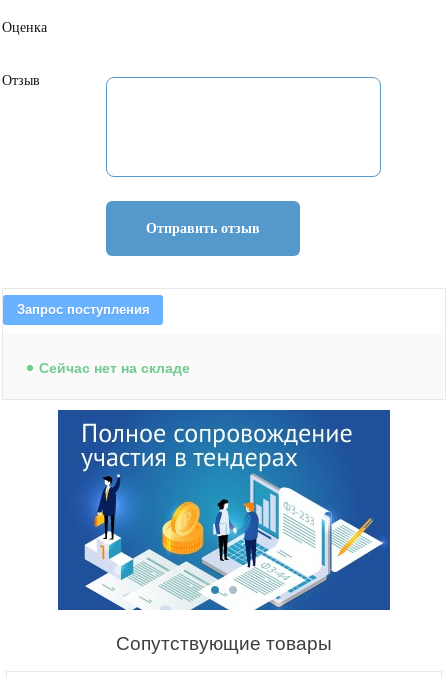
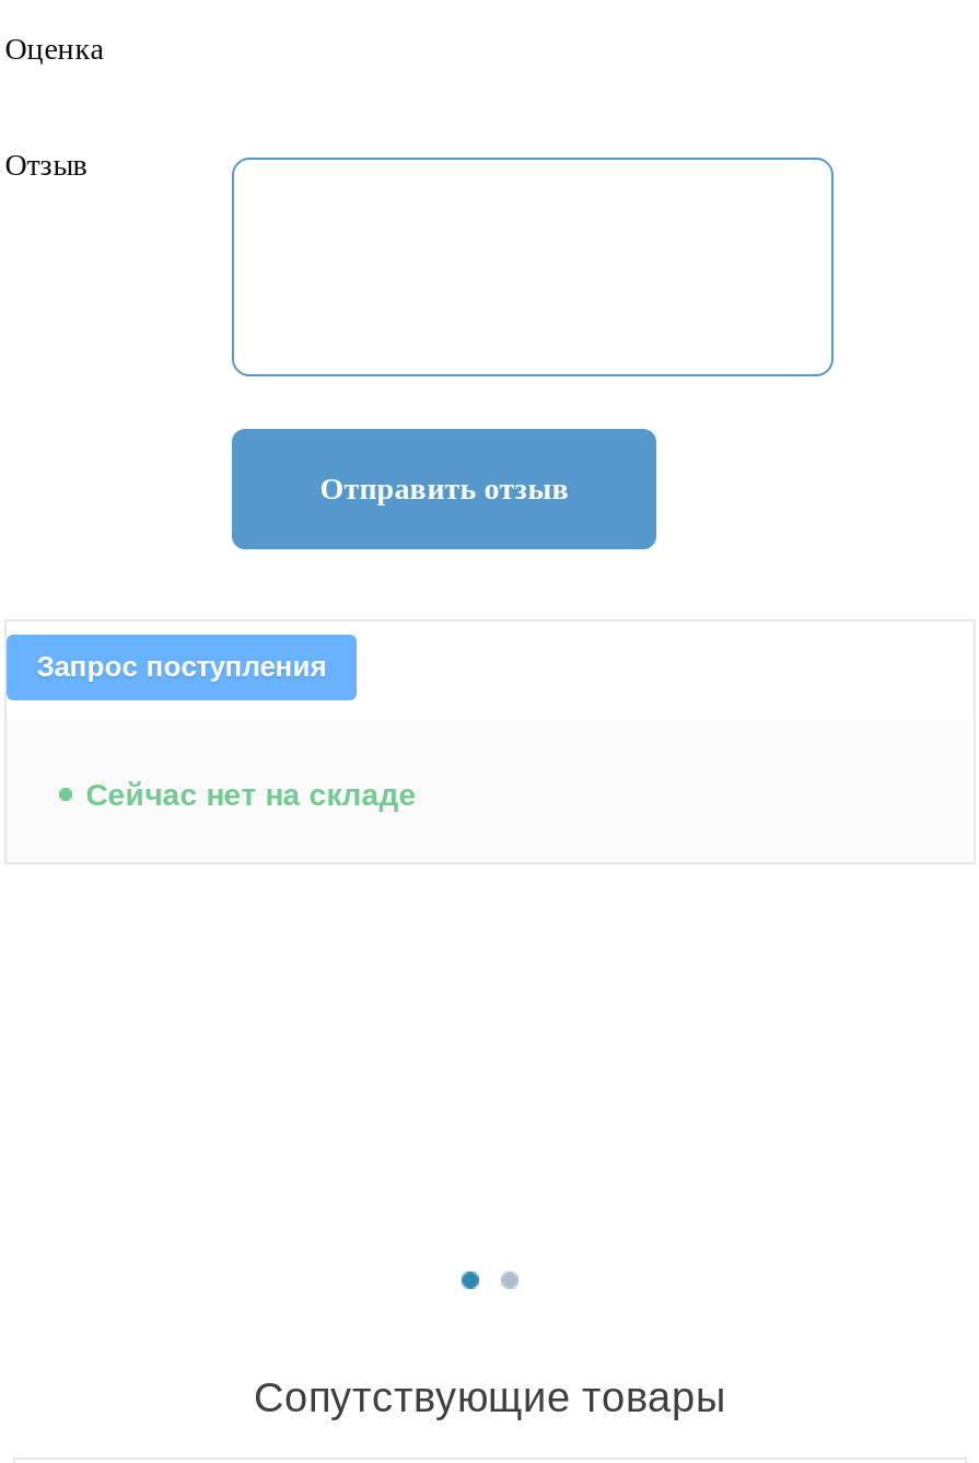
- [image]
